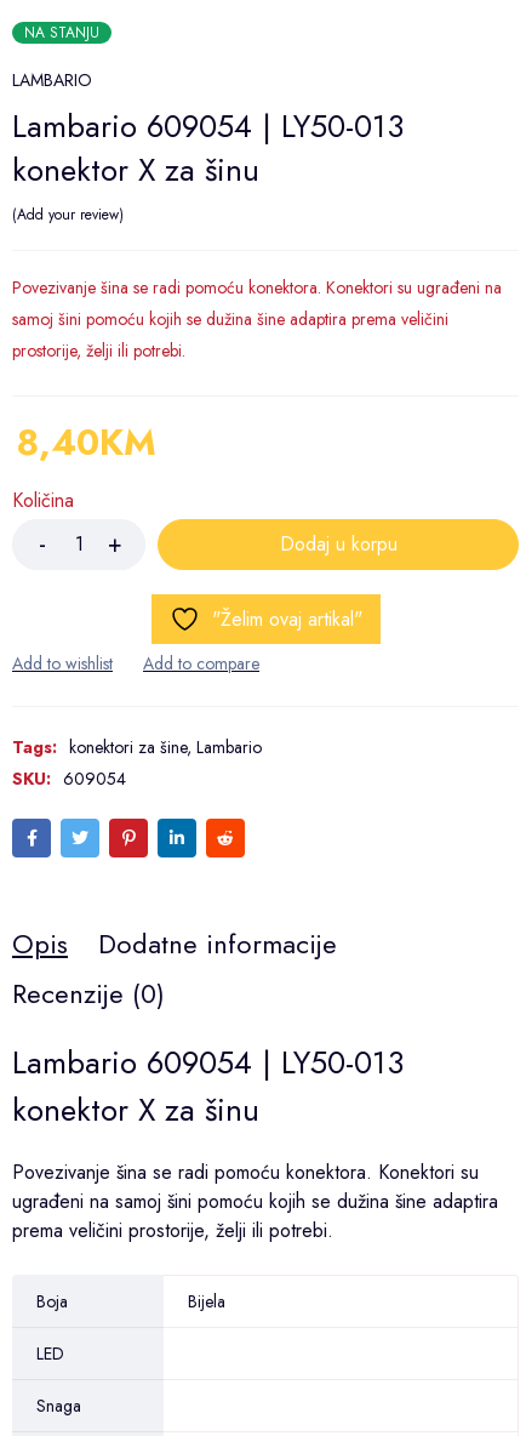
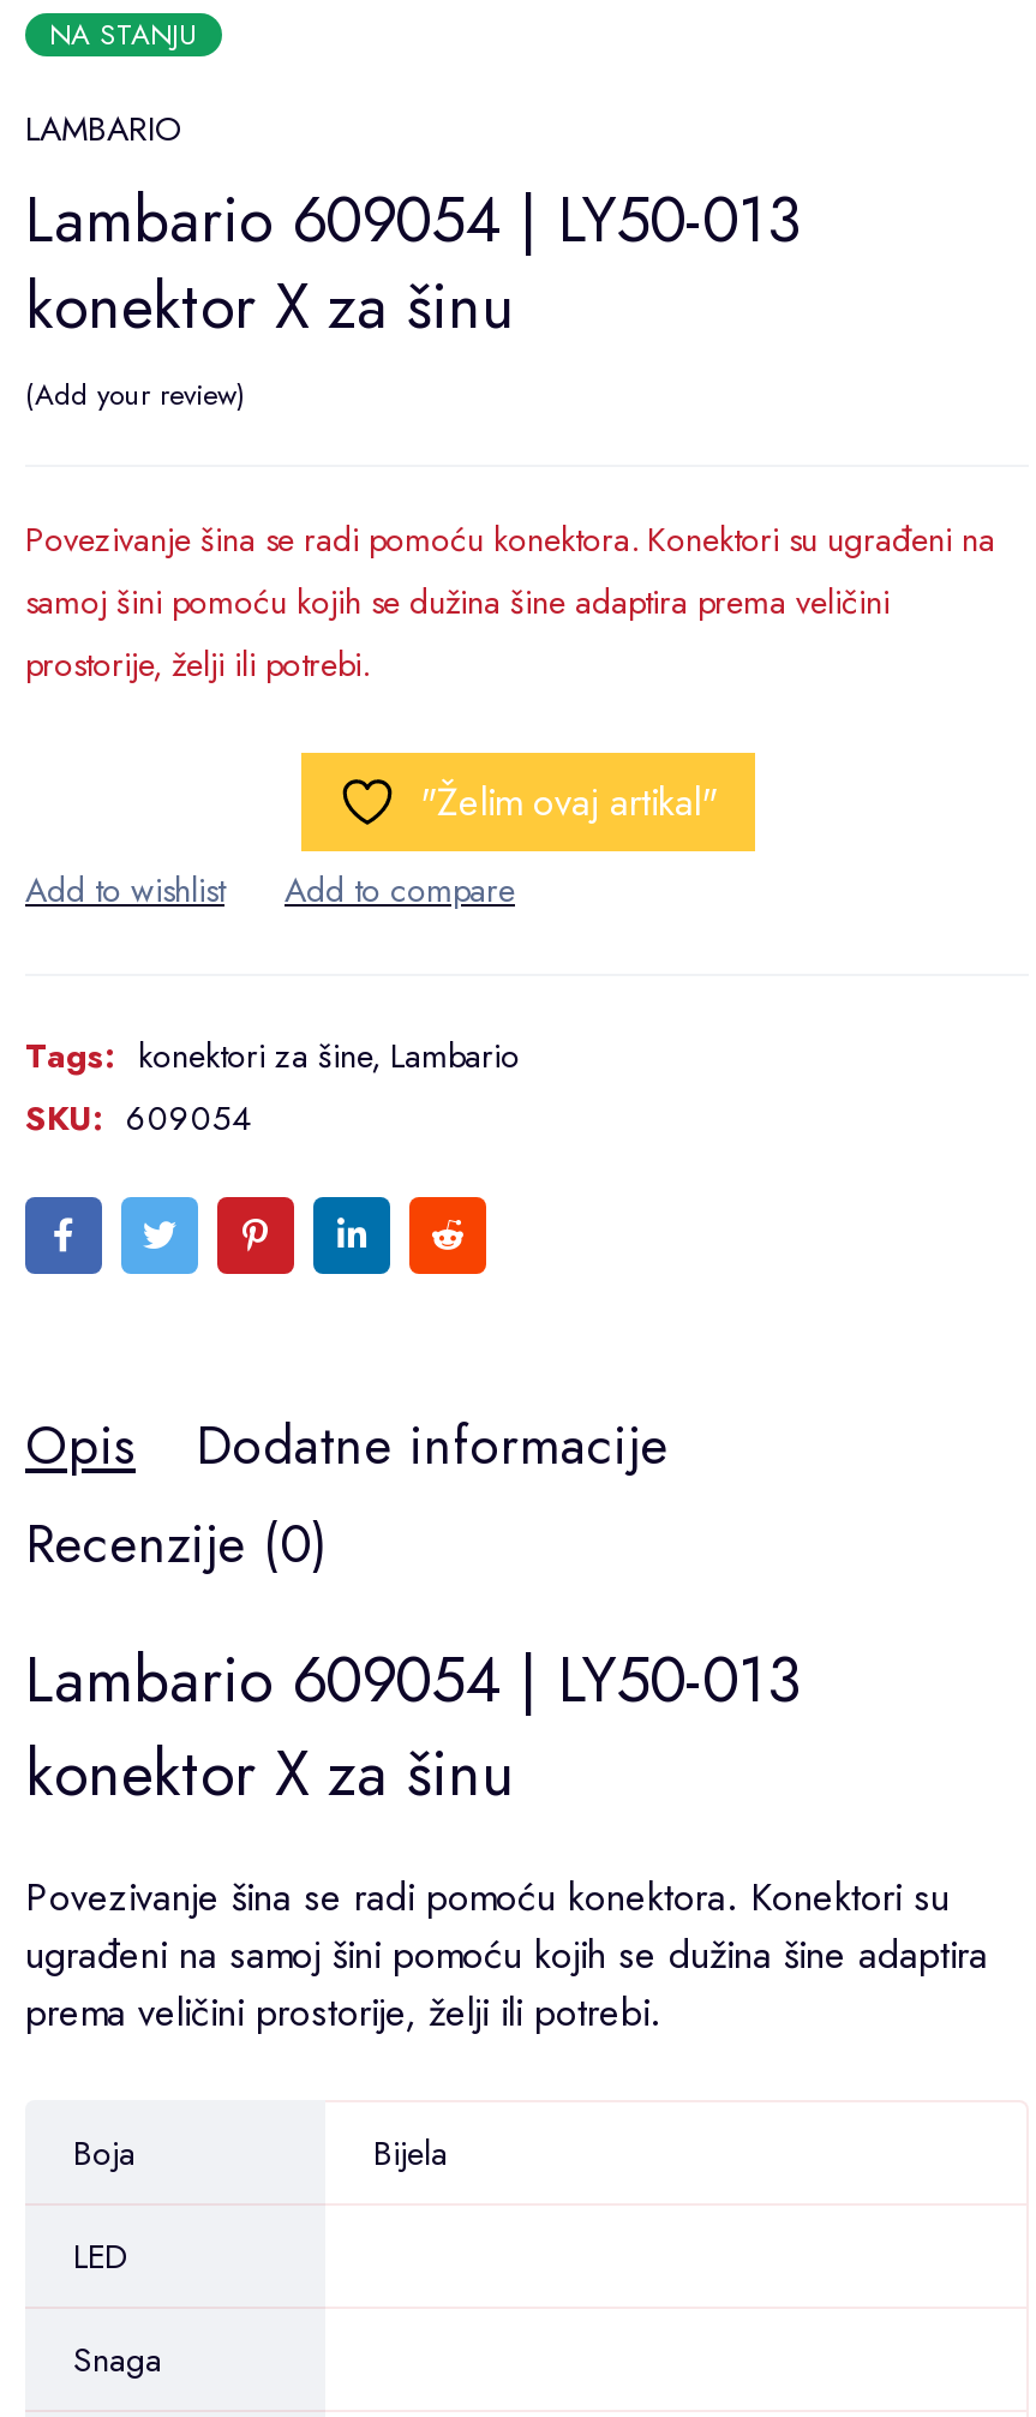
- 8,40KM
- Količina
- Dodaj u korpu
